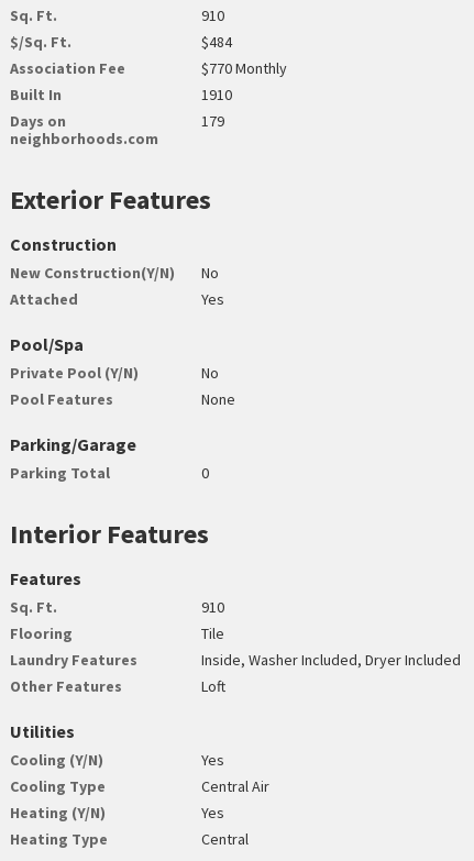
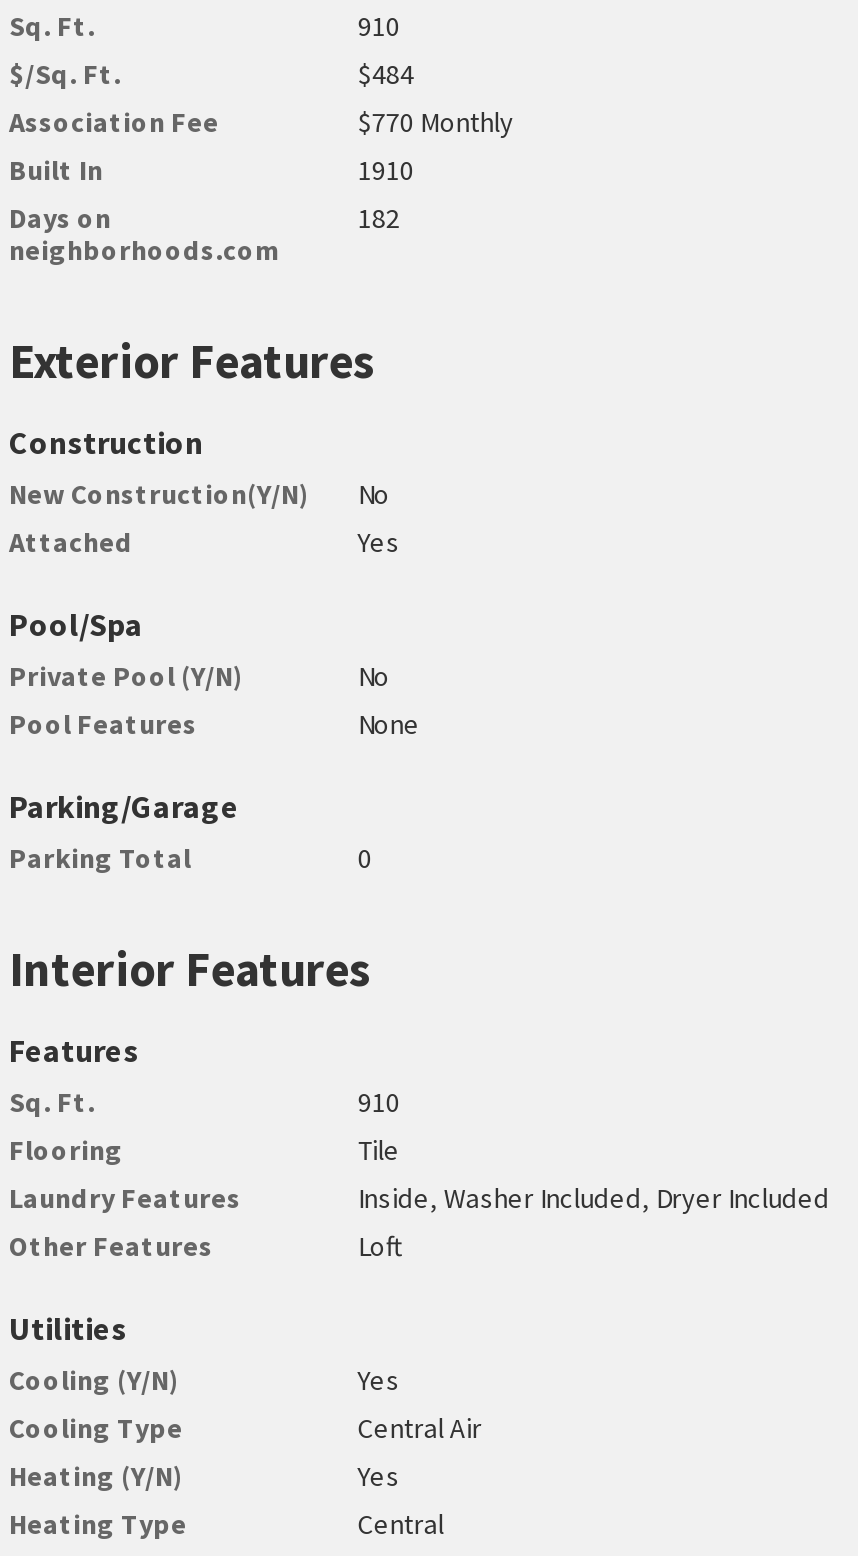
- 179
+ 182
